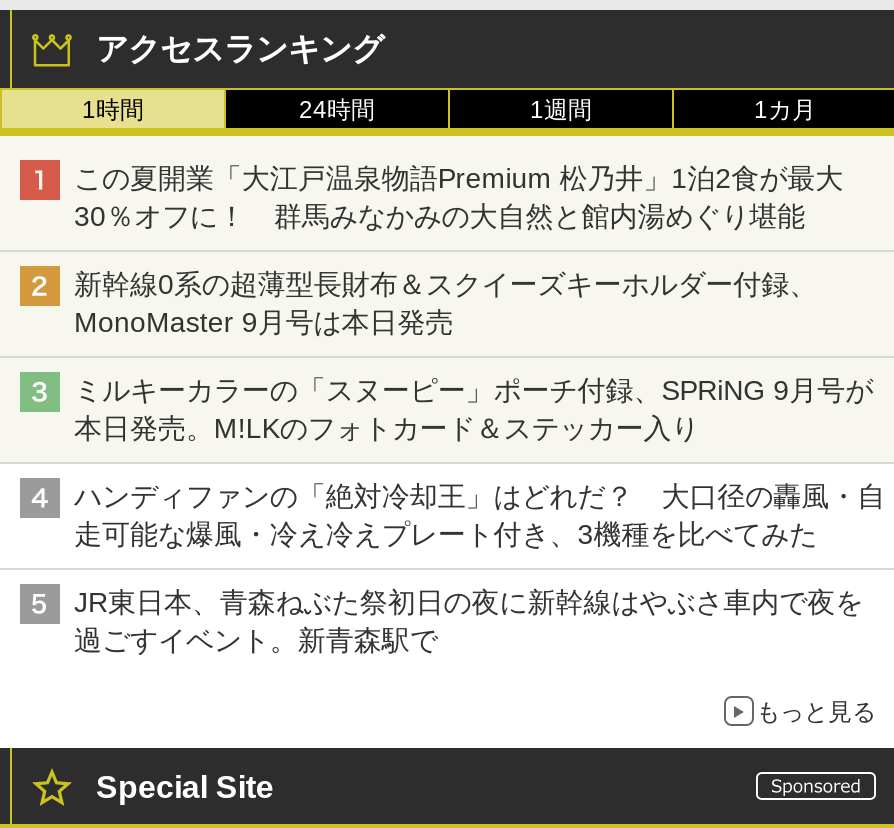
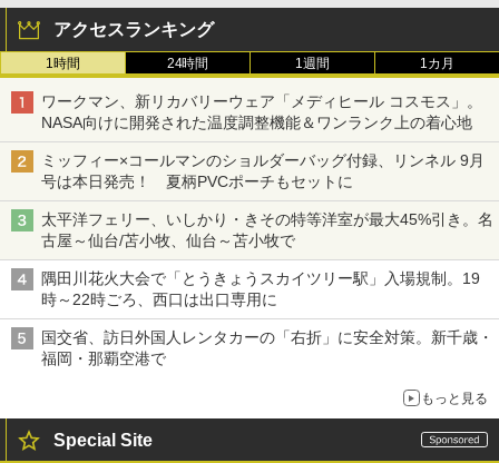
- この夏開業「大江戸温泉物語Premium 松乃井」1泊2食が最大
- 30％オフに！ 群馬みなかみの大自然と館内湯めぐり堪能
+ ワークマン、新リカバリーウェア「メディヒール コスモス」。
+ NASA向けに開発された温度調整機能＆ワンランク上の着心地

- 新幹線0系の超薄型長財布＆スクイーズキーホルダー付録、
- MonoMaster 9月号は本日発売
+ ミッフィー×コールマンのショルダーバッグ付録、リンネル 9月
+ 号は本日発売！ 夏柄PVCポーチもセットに

- ミルキーカラーの「スヌーピー」ポーチ付録、SPRiNG 9月号が
- 本日発売。M!LKのフォトカード＆ステッカー入り
+ 太平洋フェリー、いしかり・きその特等洋室が最大45%引き。名
+ 古屋～仙台/苫小牧、仙台～苫小牧で

- ハンディファンの「絶対冷却王」はどれだ？ 大口径の轟風・自
- 走可能な爆風・冷え冷えプレート付き、3機種を比べてみた
+ 隅田川花火大会で「とうきょうスカイツリー駅」入場規制。19
+ 時～22時ごろ、西口は出口専用に

- JR東日本、青森ねぶた祭初日の夜に新幹線はやぶさ車内で夜を
- 過ごすイベント。新青森駅で
+ 国交省、訪日外国人レンタカーの「右折」に安全対策。新千歳・
+ 福岡・那覇空港で
